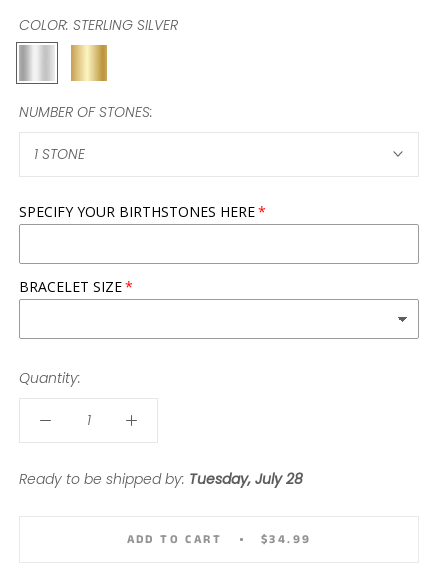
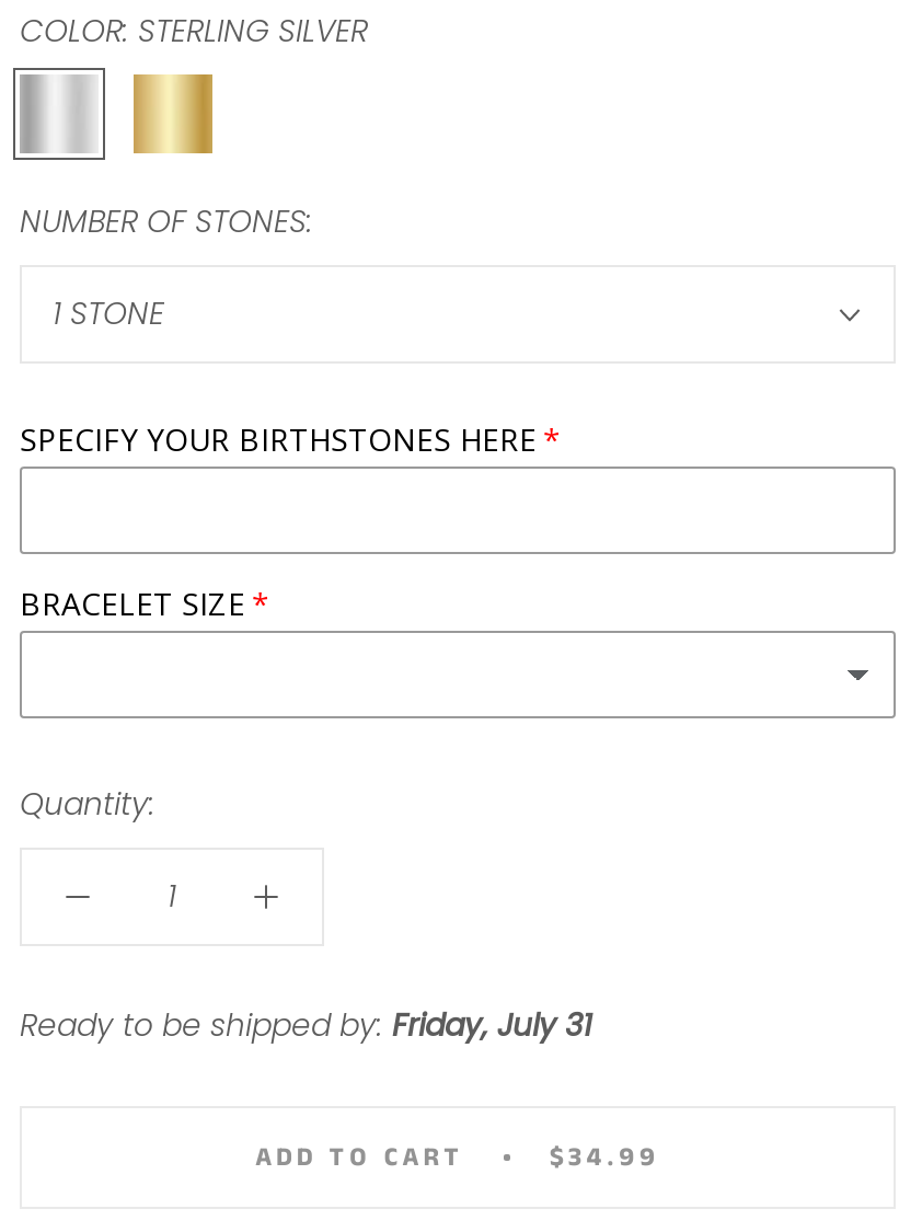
- Ready to be shipped by: Tuesday, July 28
+ Ready to be shipped by: Friday, July 31
